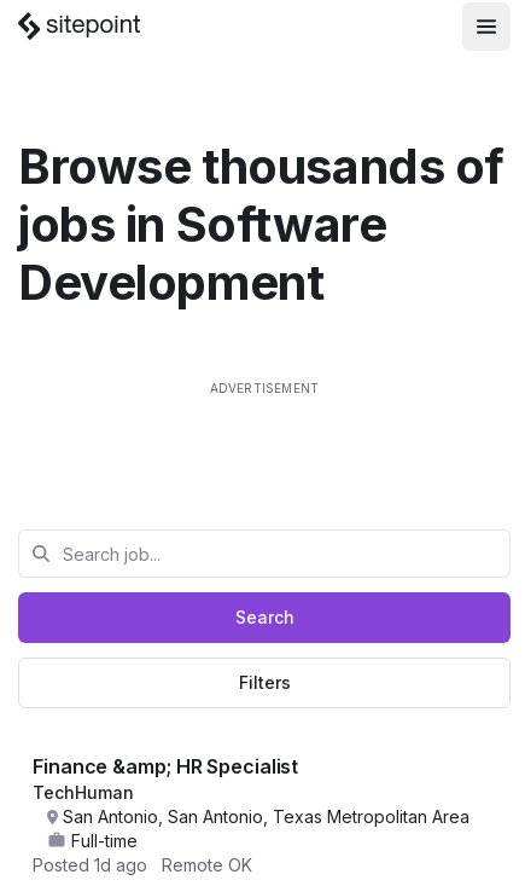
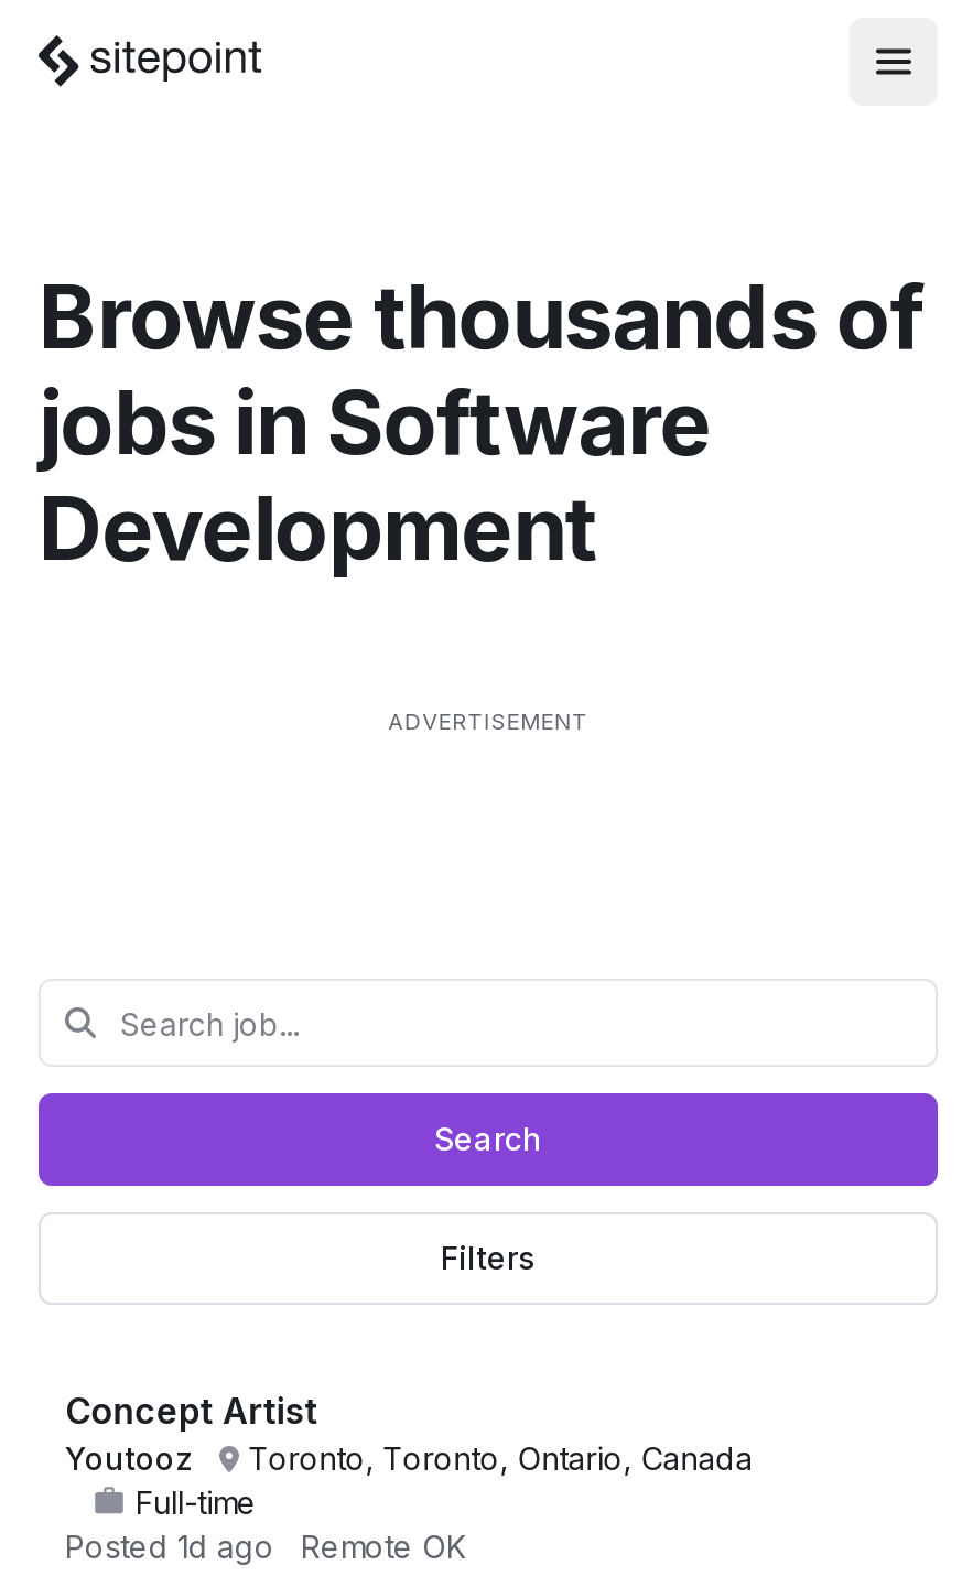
- Finance &amp; HR Specialist
- TechHuman
- San Antonio, San Antonio, Texas Metropolitan Area
+ Concept Artist
+ Youtooz
+ Toronto, Toronto, Ontario, Canada
